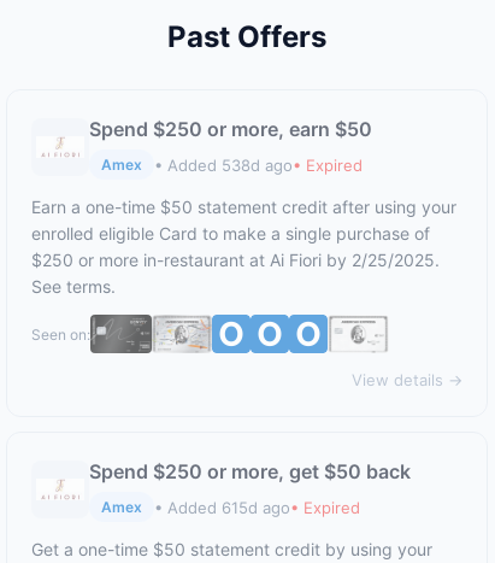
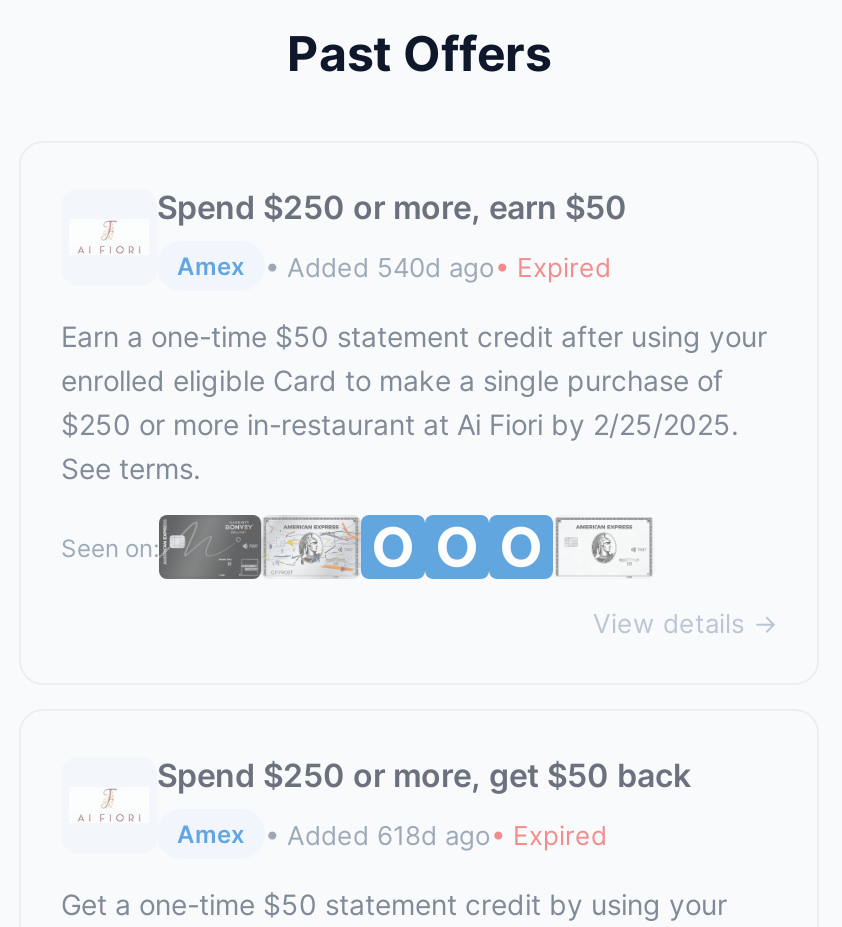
- • Added 538d ago• Expired
+ • Added 540d ago• Expired

- • Added 615d ago• Expired
+ • Added 618d ago• Expired
